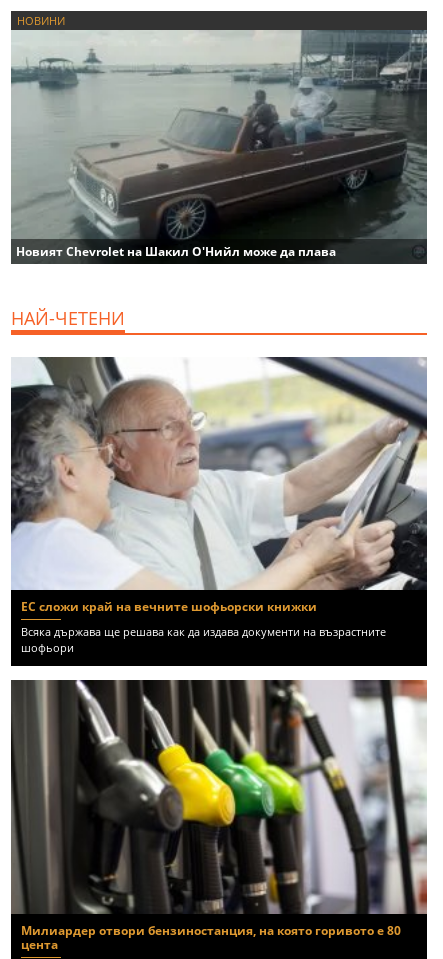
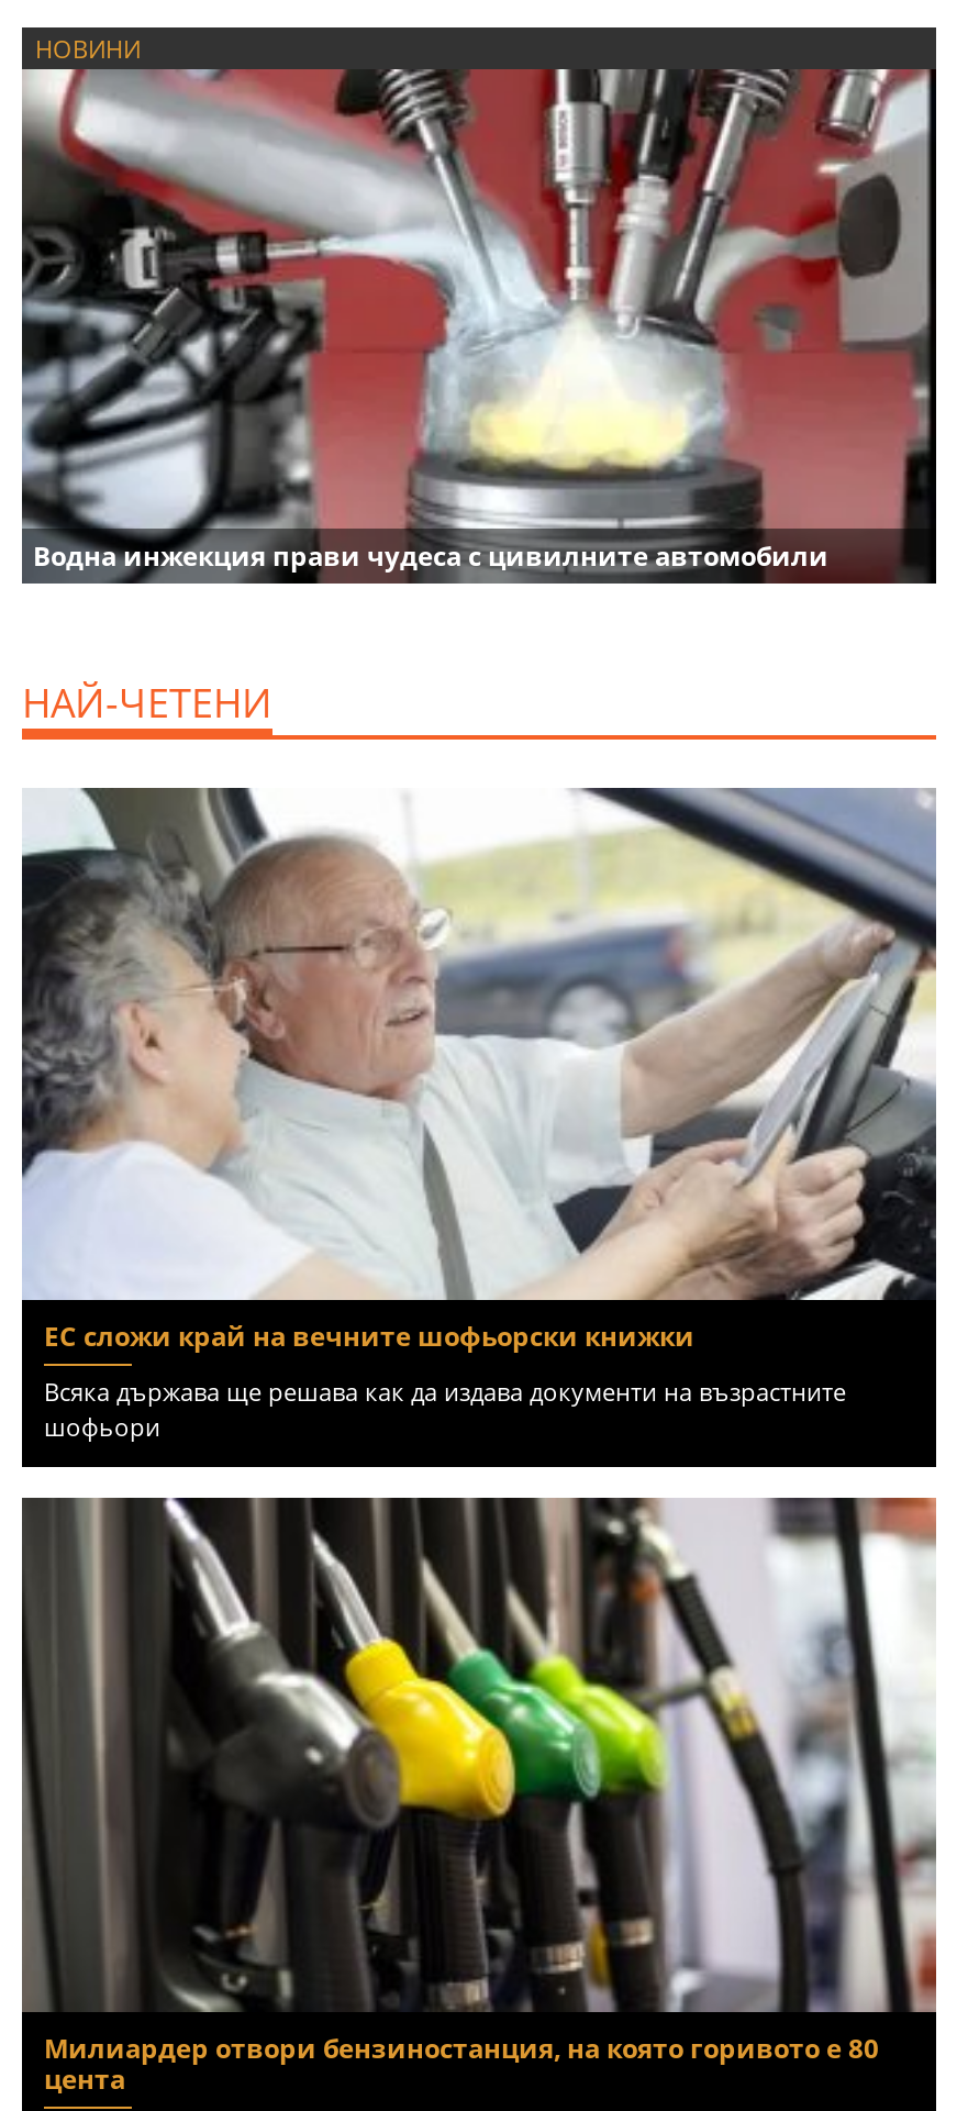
- [image]
- Новият Chevrolet на Шакил О'Нийл може да плава
+ [image]
+ Водна инжекция прави чудеса с цивилните автомобили
